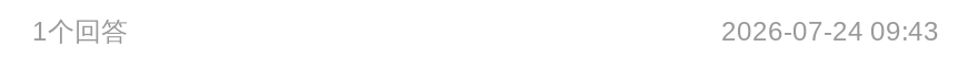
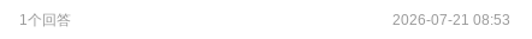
- 2026-07-24 09:43
+ 2026-07-21 08:53
